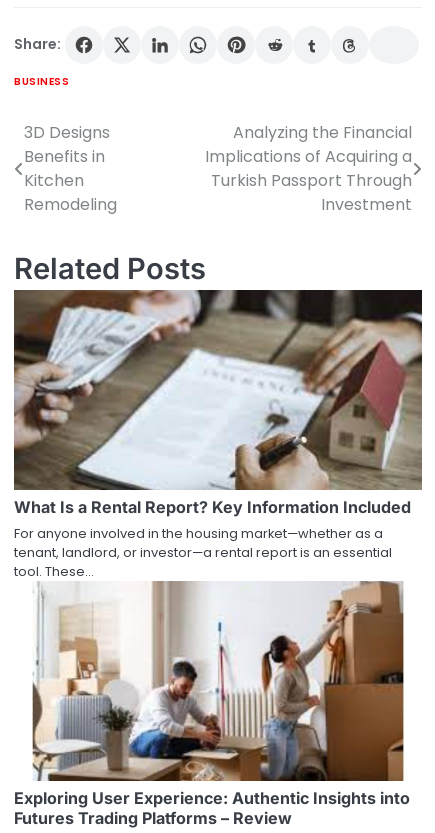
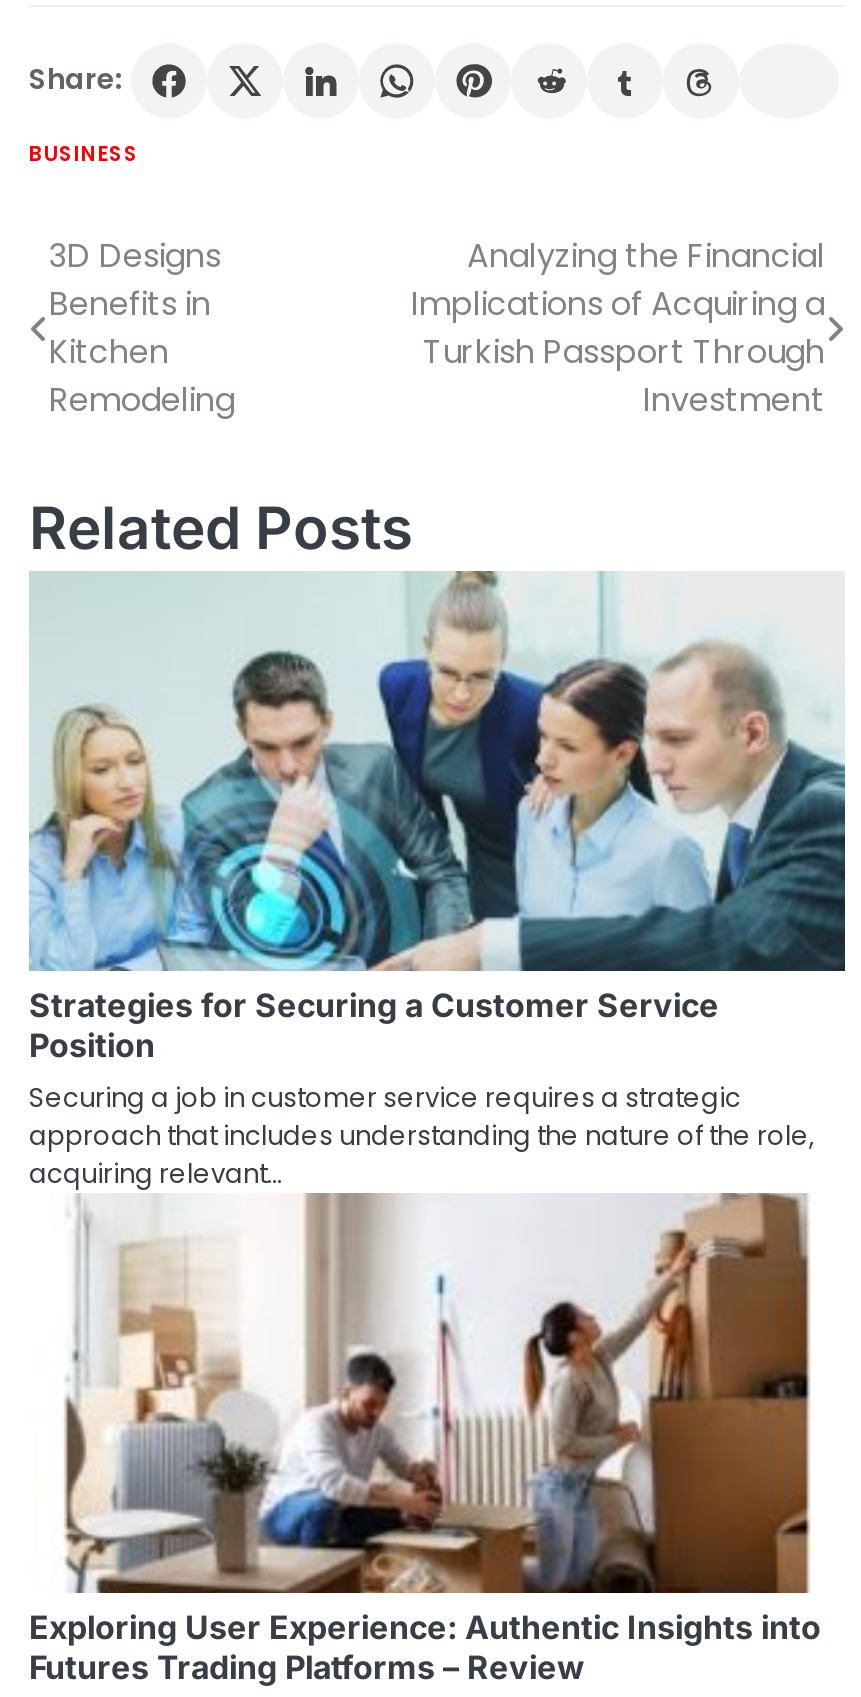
- [image]
- What Is a Rental Report? Key Information Included
- For anyone involved in the housing market—whether as a
- tenant, landlord, or investor—a rental report is an essential
- tool. These…
+ [image]
+ Strategies for Securing a Customer Service
+ Position
+ Securing a job in customer service requires a strategic
+ approach that includes understanding the nature of the role,
+ acquiring relevant…
